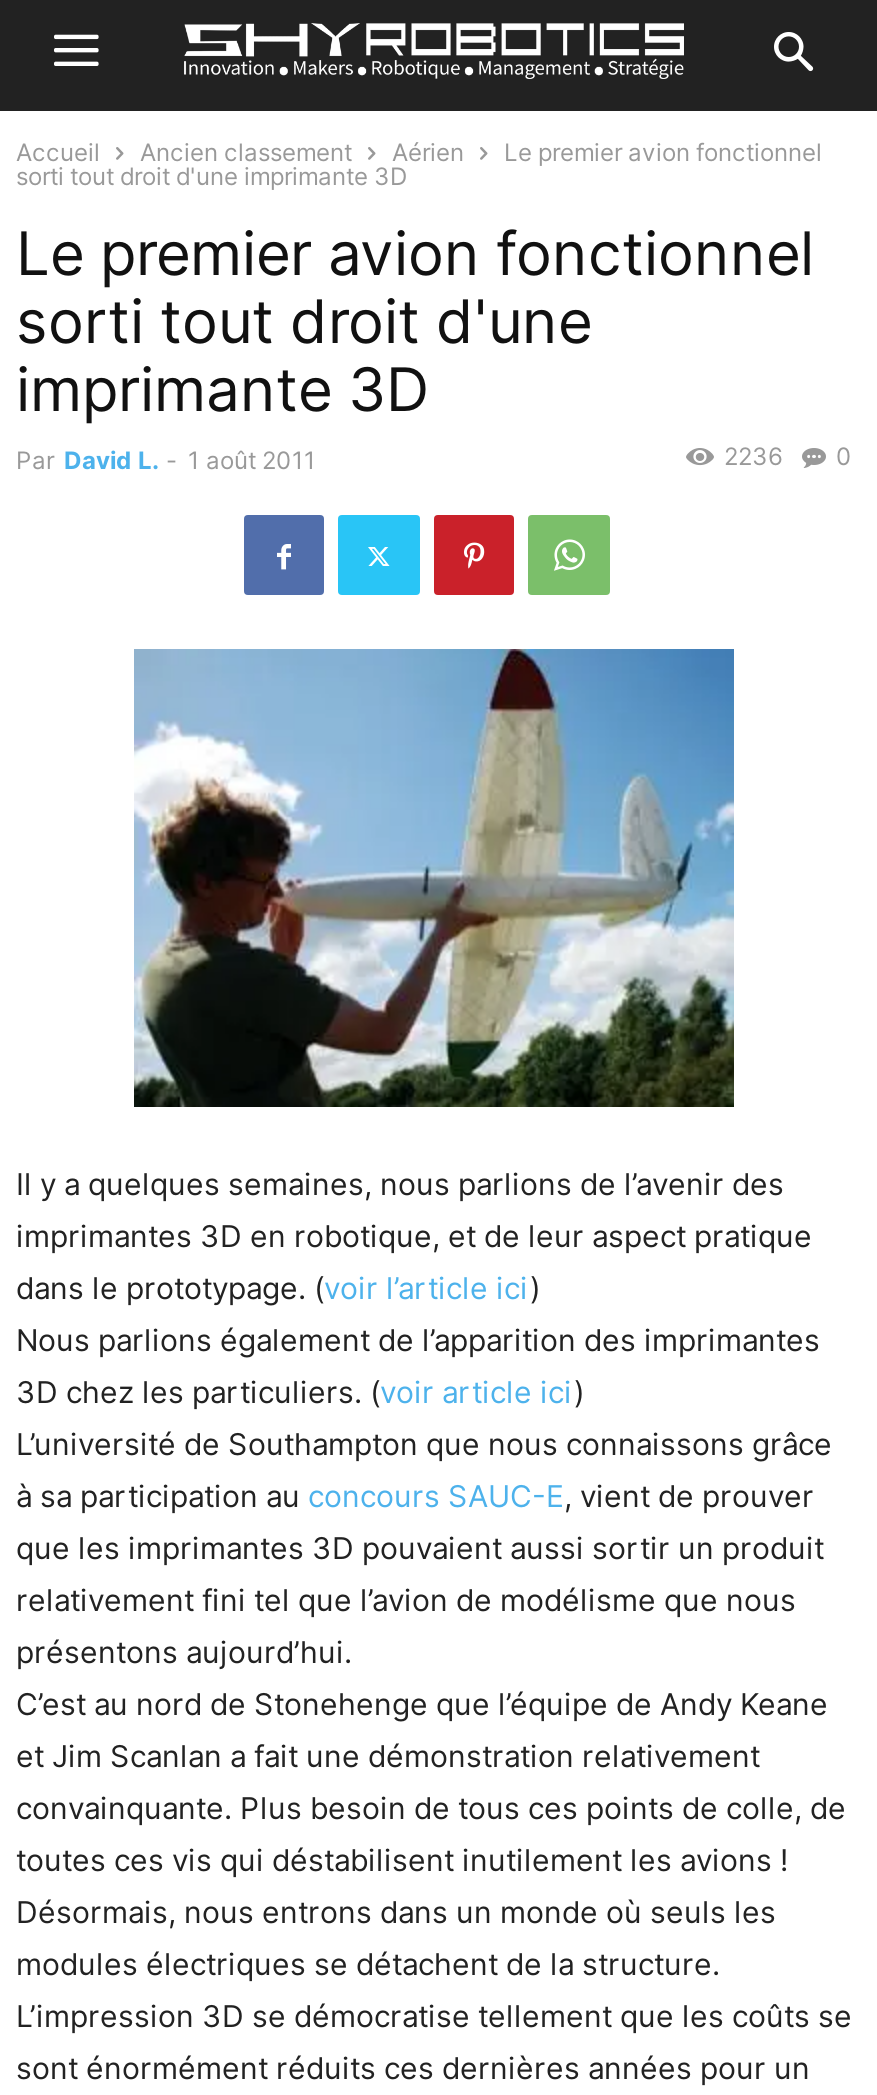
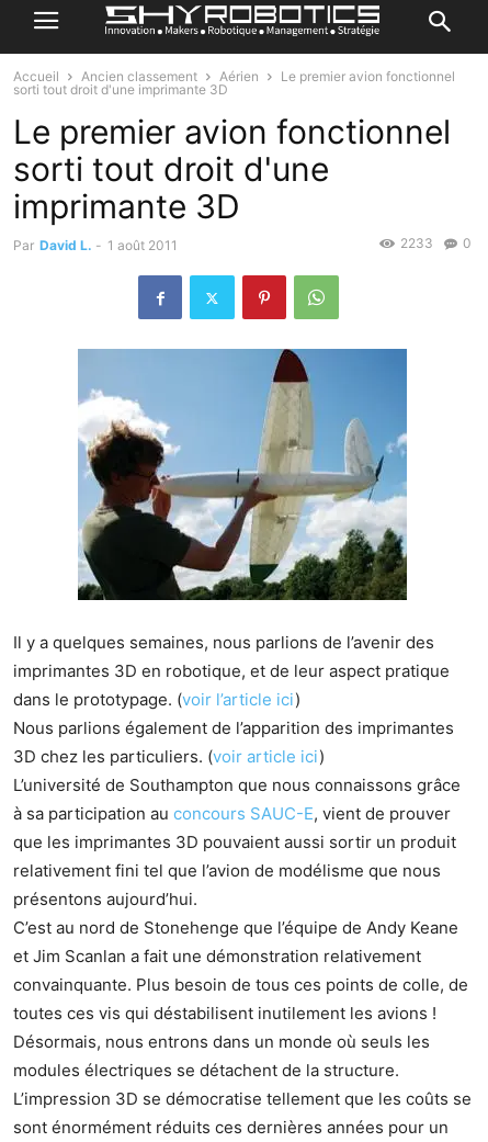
- 2236 0
+ 2233 0
